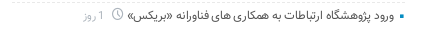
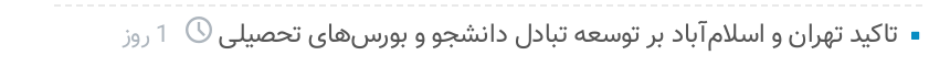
- ورود پژوهشگاه ارتباطات به همکاری های فناورانه «بریکس»
+ تاکید تهران و اسلام‌آباد بر توسعه تبادل دانشجو و بورس‌های تحصیلی
